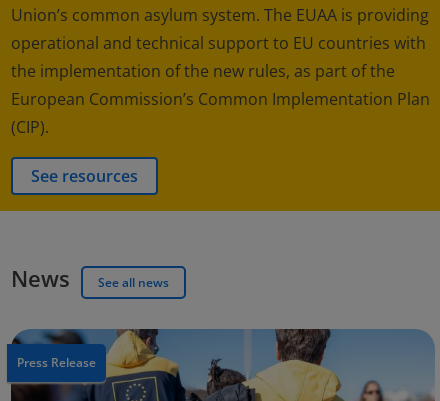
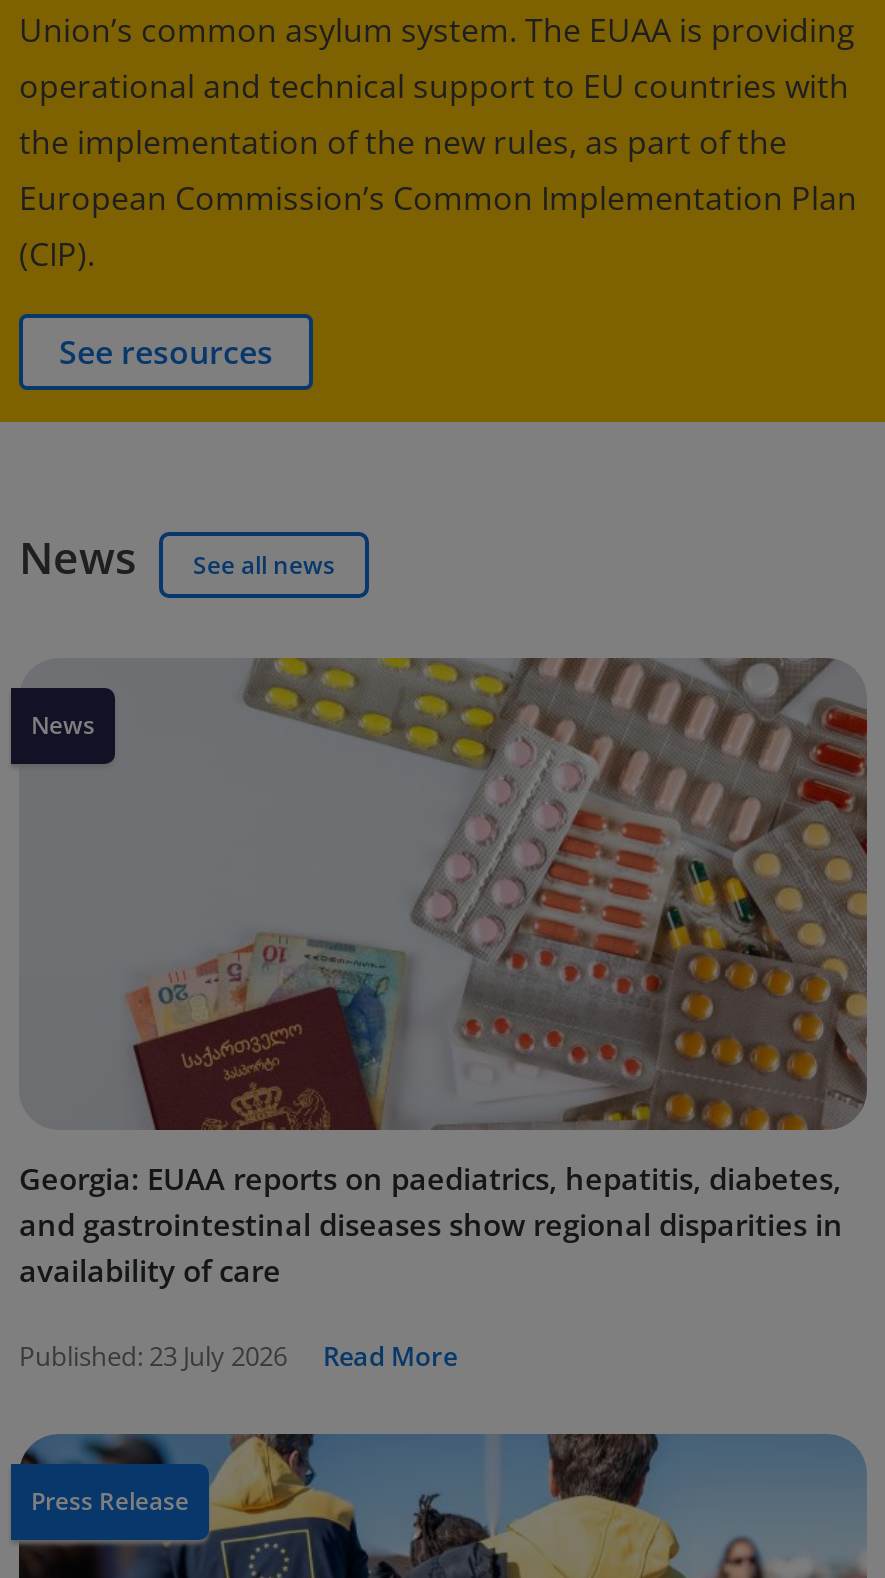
+ [image]
+ News

+ Georgia: EUAA reports on paediatrics, hepatitis, diabetes,
+ and gastrointestinal diseases show regional disparities in
+ availability of care
+ Published: 23 July 2026
+ Read More
